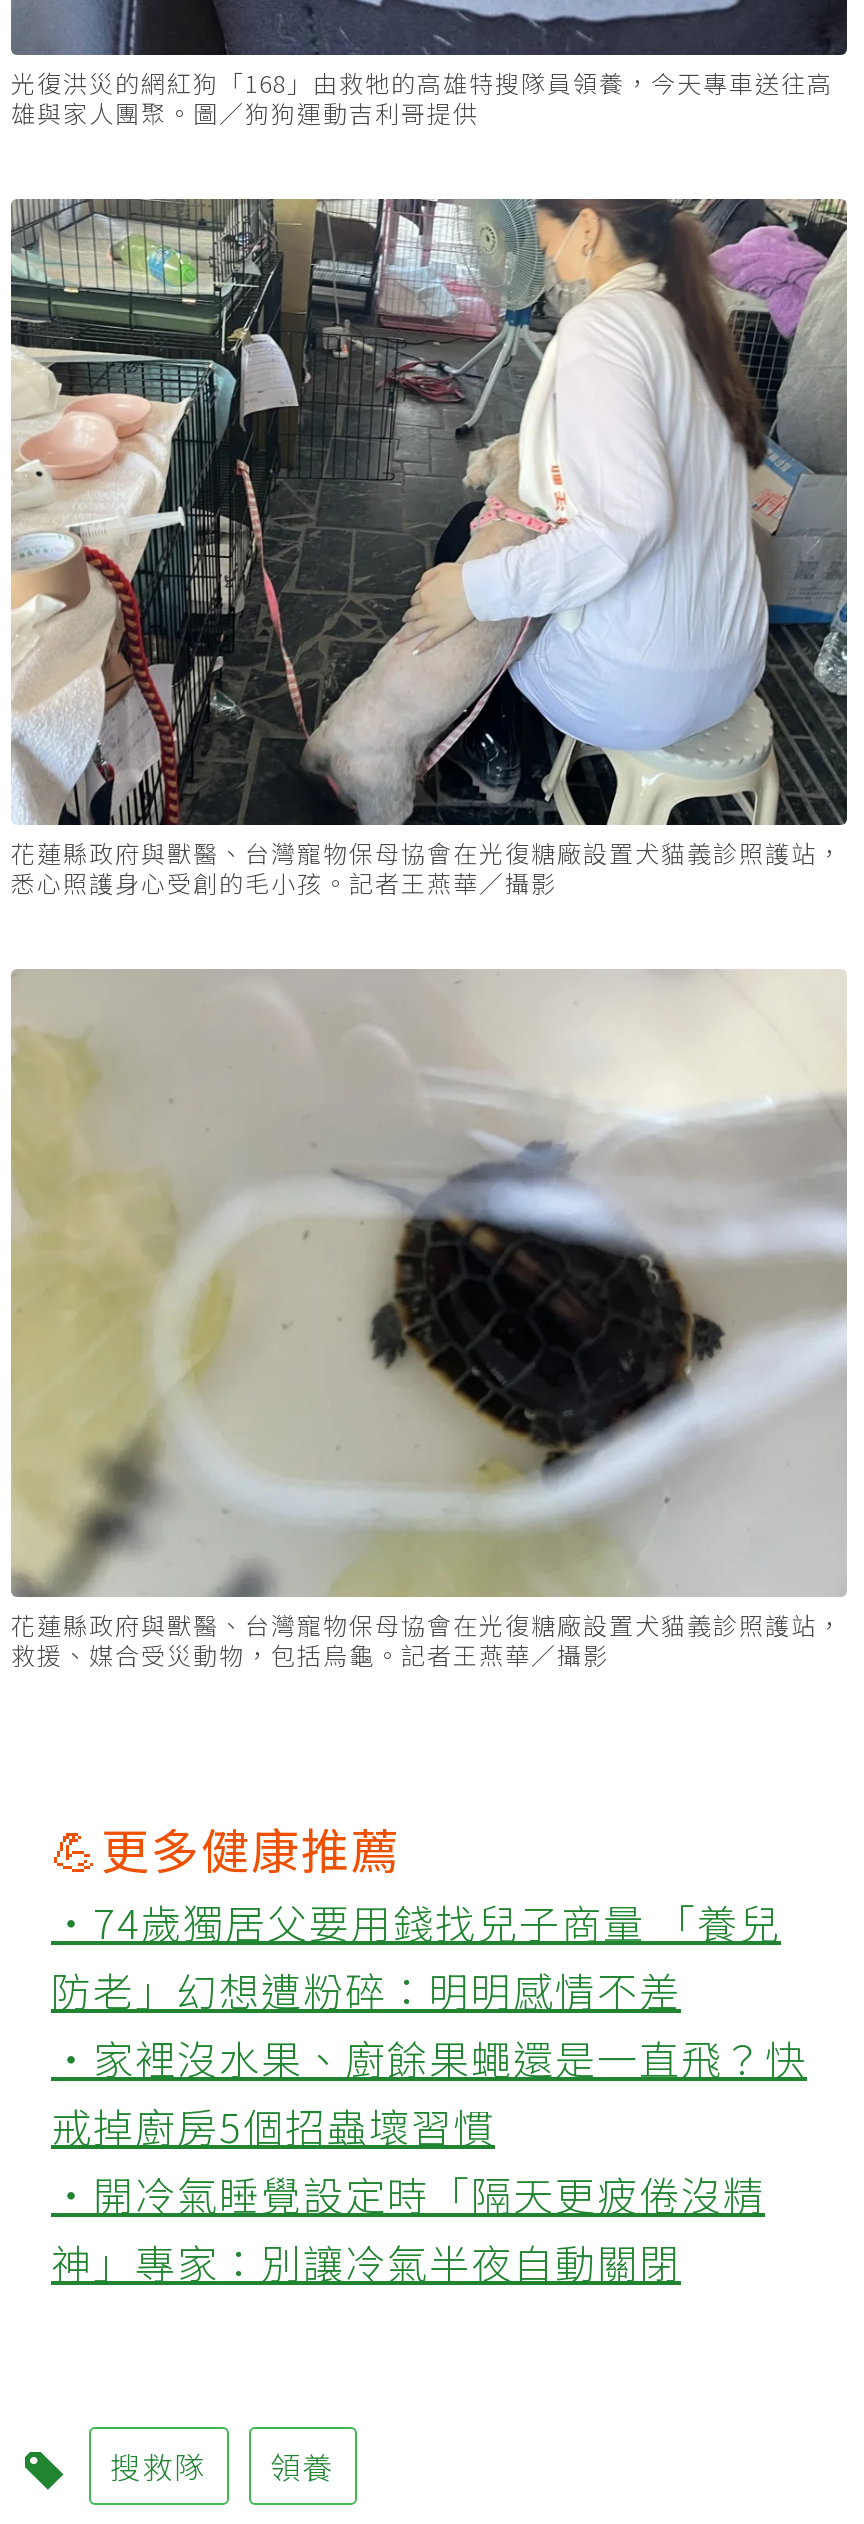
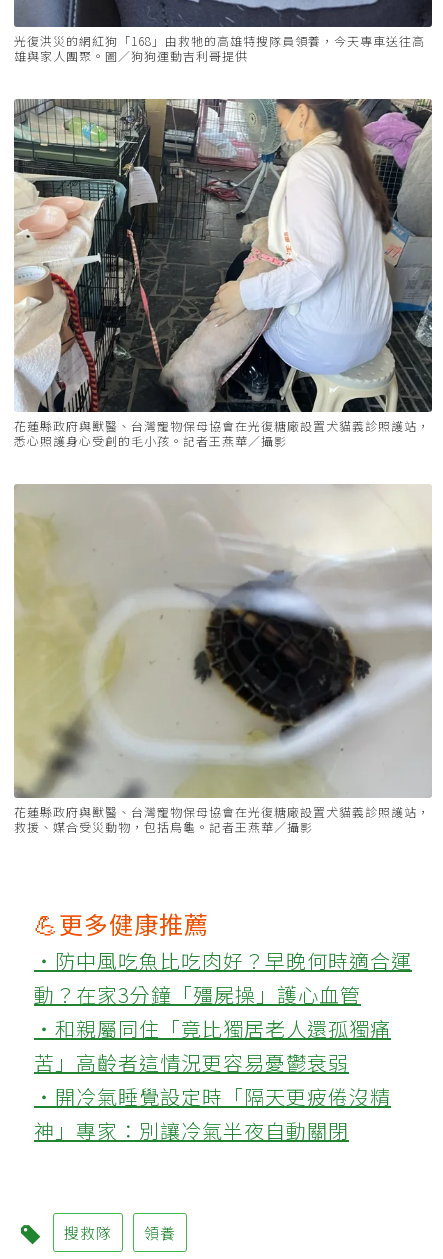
- ‧74歲獨居父要用錢找兒子商量 「養兒
- 防老」幻想遭粉碎：明明感情不差
- ‧家裡沒水果、廚餘果蠅還是一直飛？快
- 戒掉廚房5個招蟲壞習慣
+ ‧防中風吃魚比吃肉好？早晚何時適合運
+ 動？在家3分鐘「殭屍操」護心血管
+ ‧和親屬同住「竟比獨居老人還孤獨痛
+ 苦」高齡者這情況更容易憂鬱衰弱
